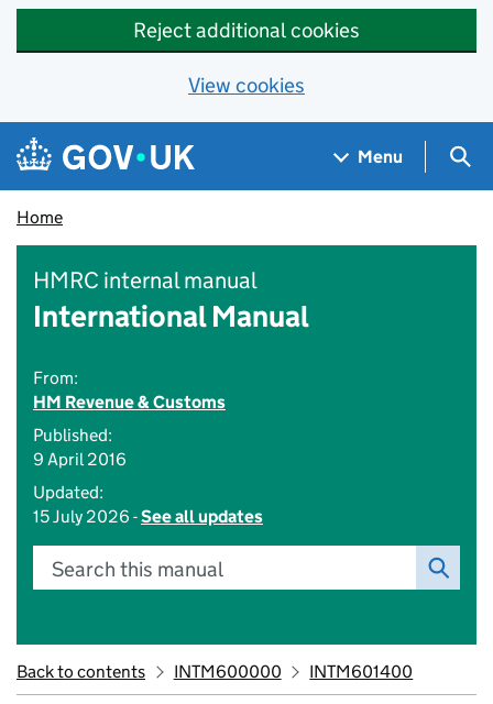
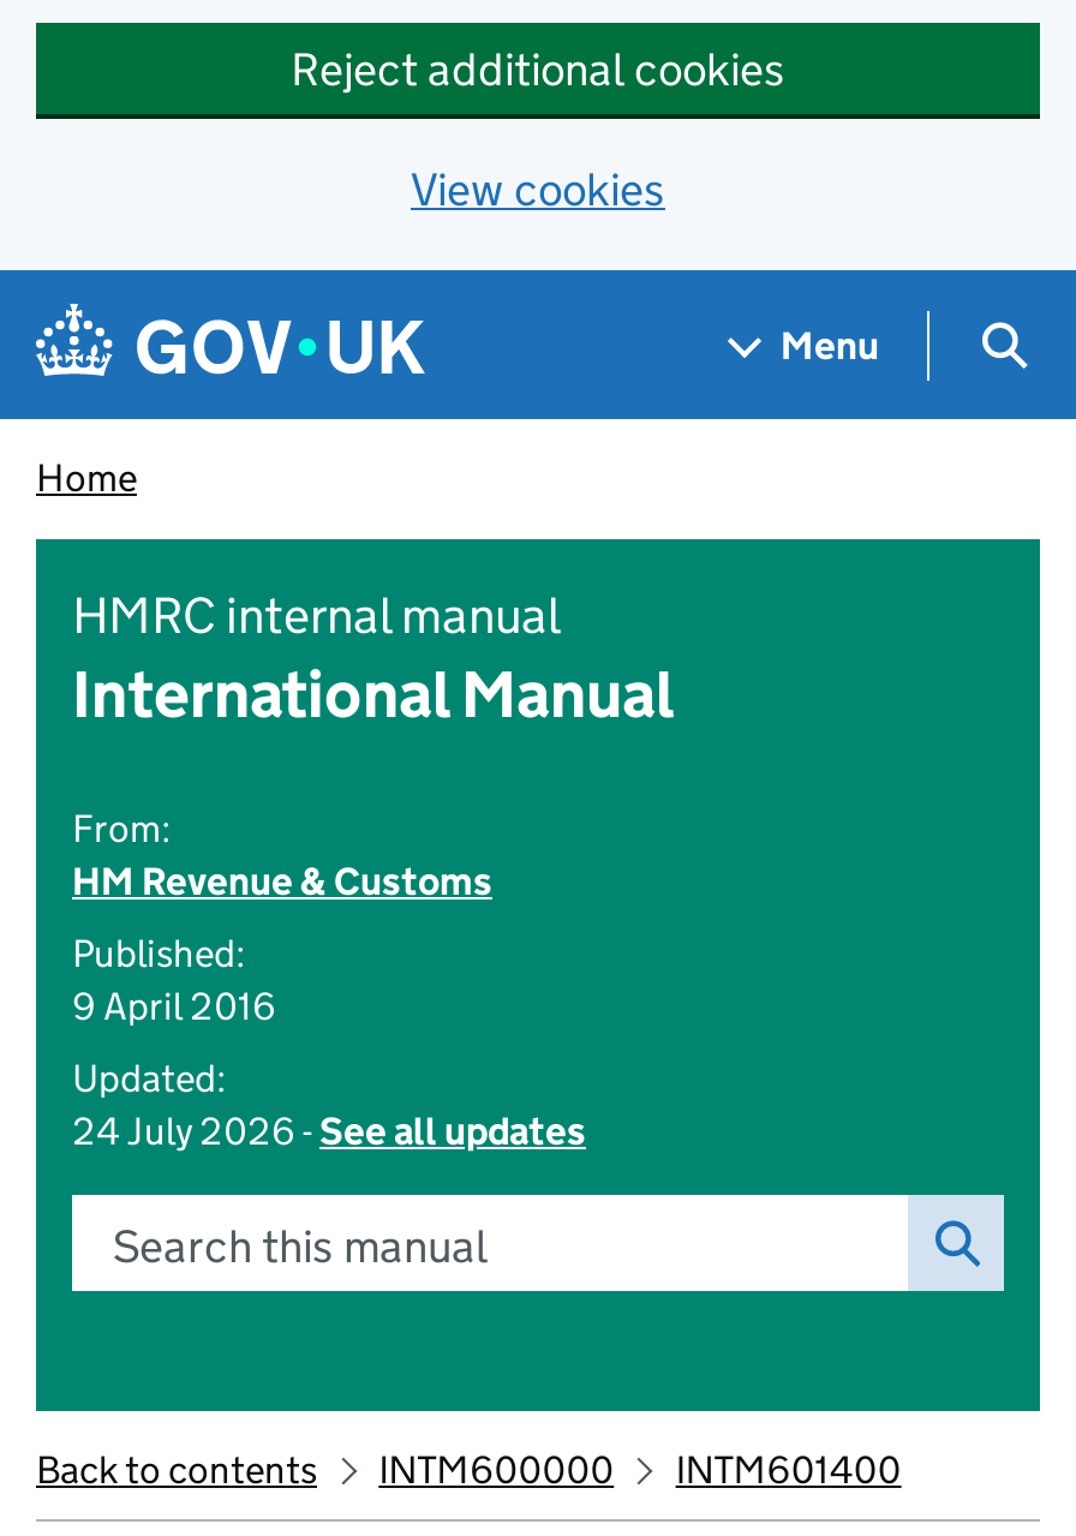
- 15 July 2026 - See all updates
+ 24 July 2026 - See all updates
